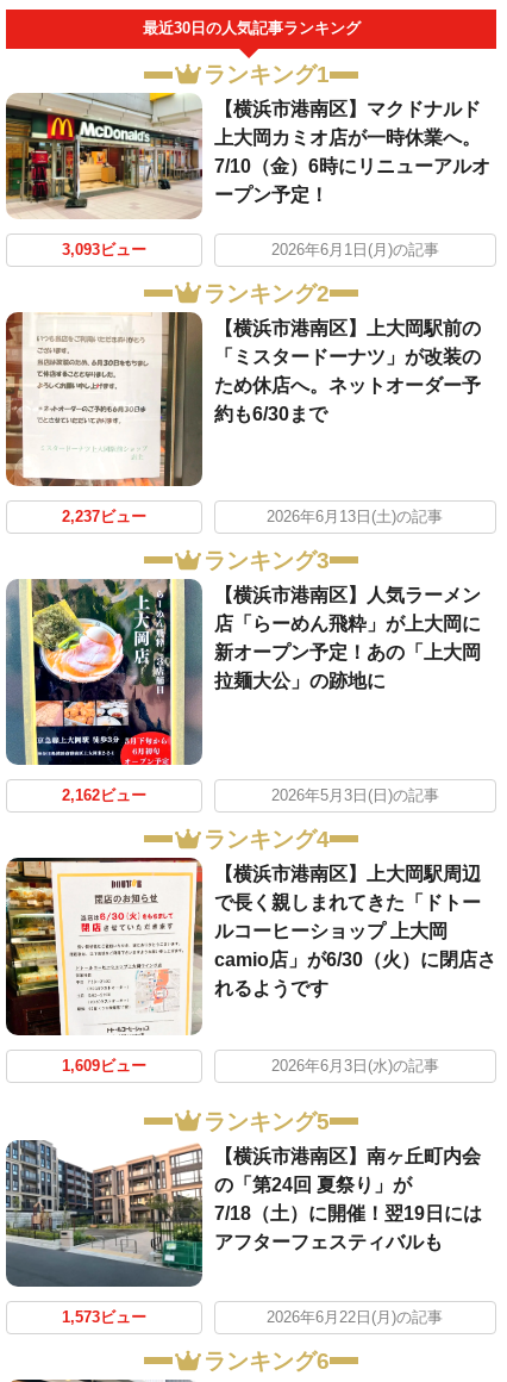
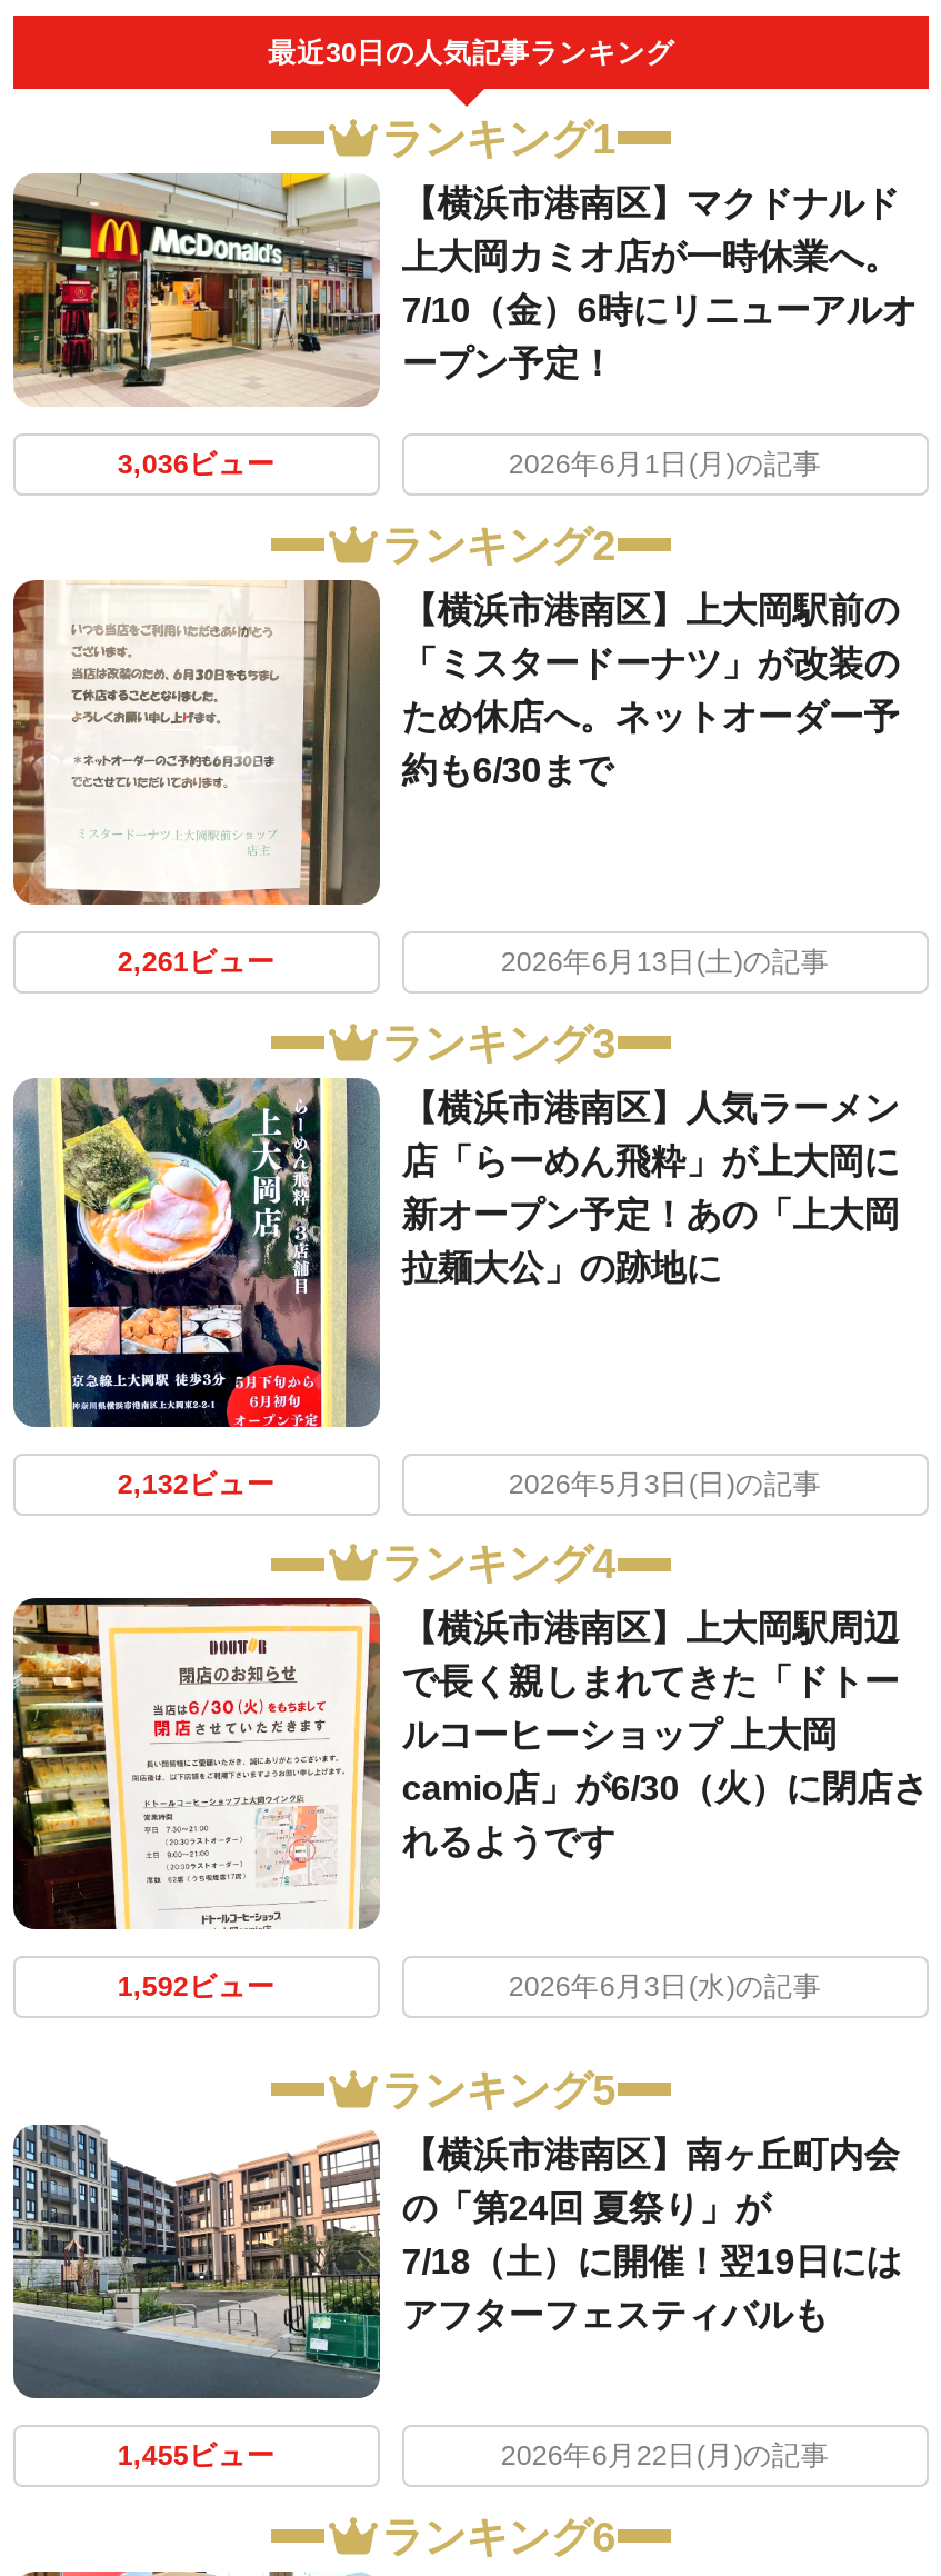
- 3,093ビュー
+ 3,036ビュー

- 2,237ビュー
+ 2,261ビュー

- 2,162ビュー
+ 2,132ビュー

- 1,609ビュー
+ 1,592ビュー

- 1,573ビュー
+ 1,455ビュー
